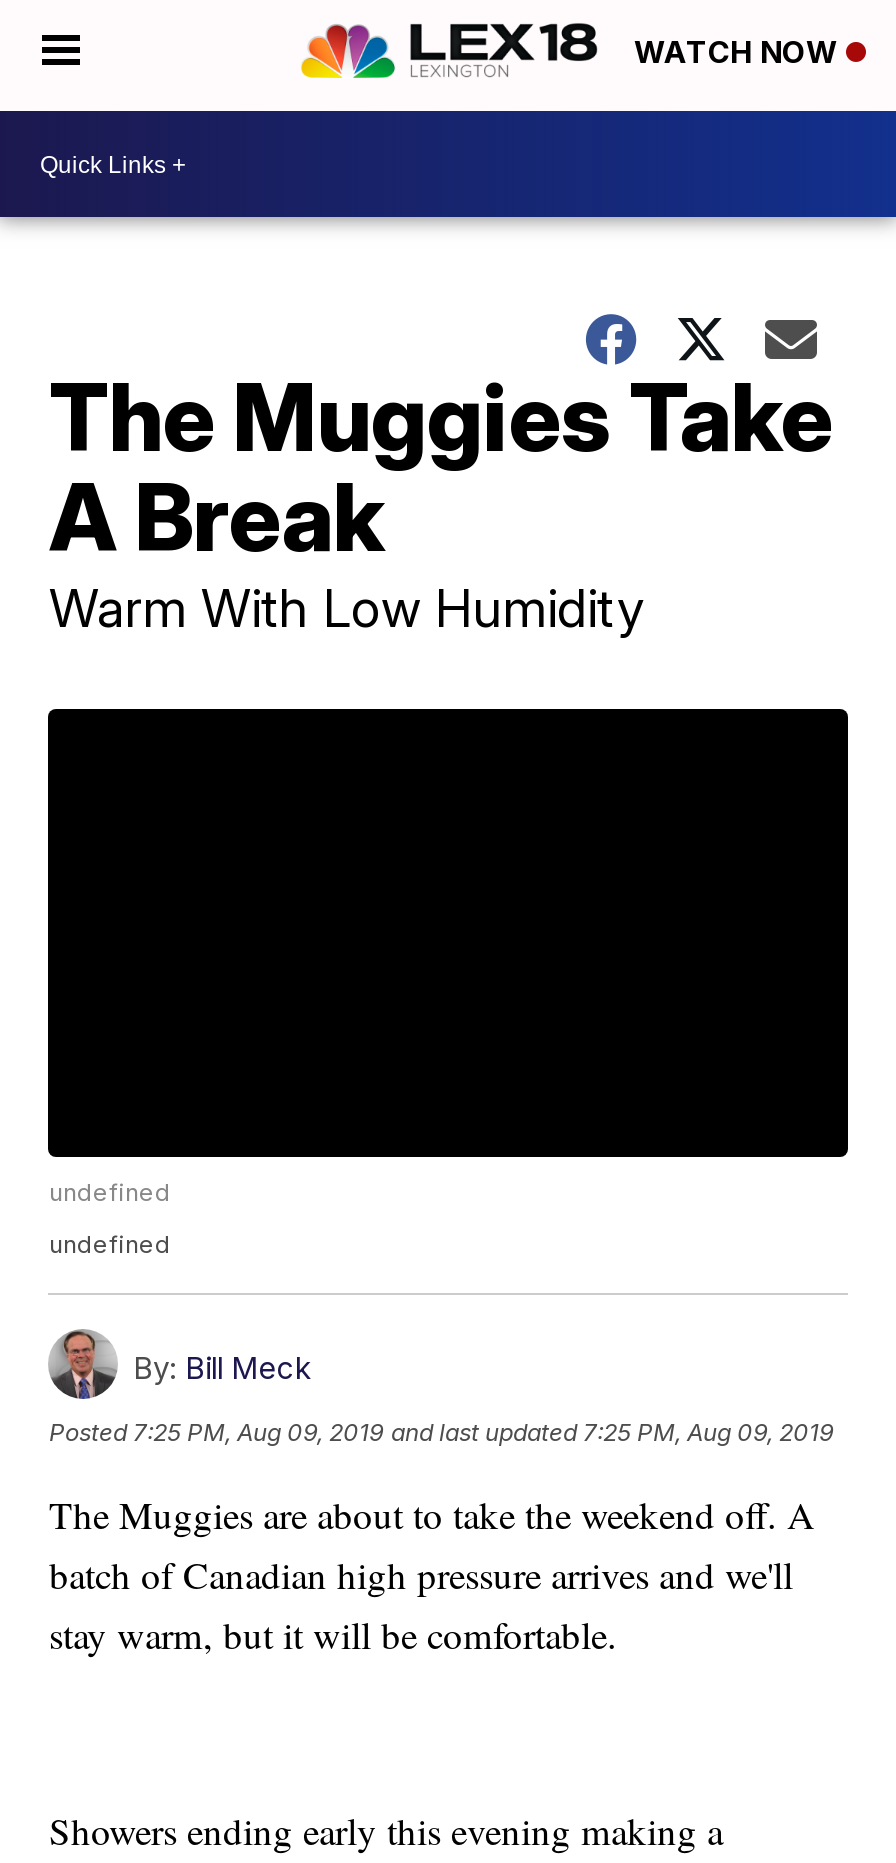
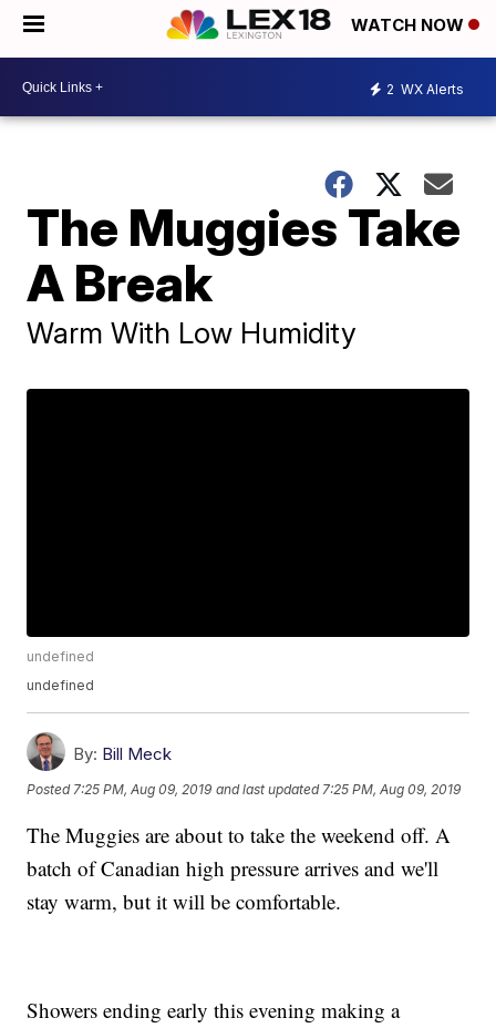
+ 2 WX Alerts
